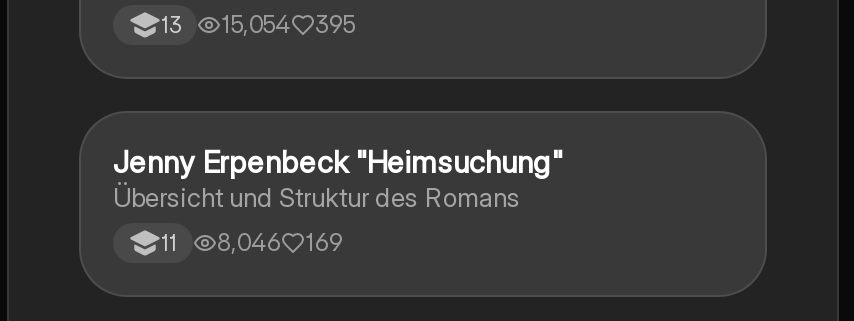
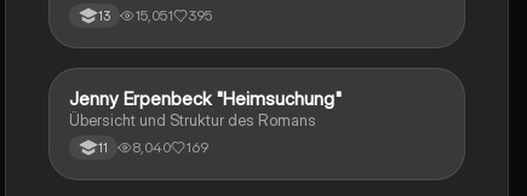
- 13 15,054 395
+ 13 15,051 395

- 11 8,046 169
+ 11 8,040 169
